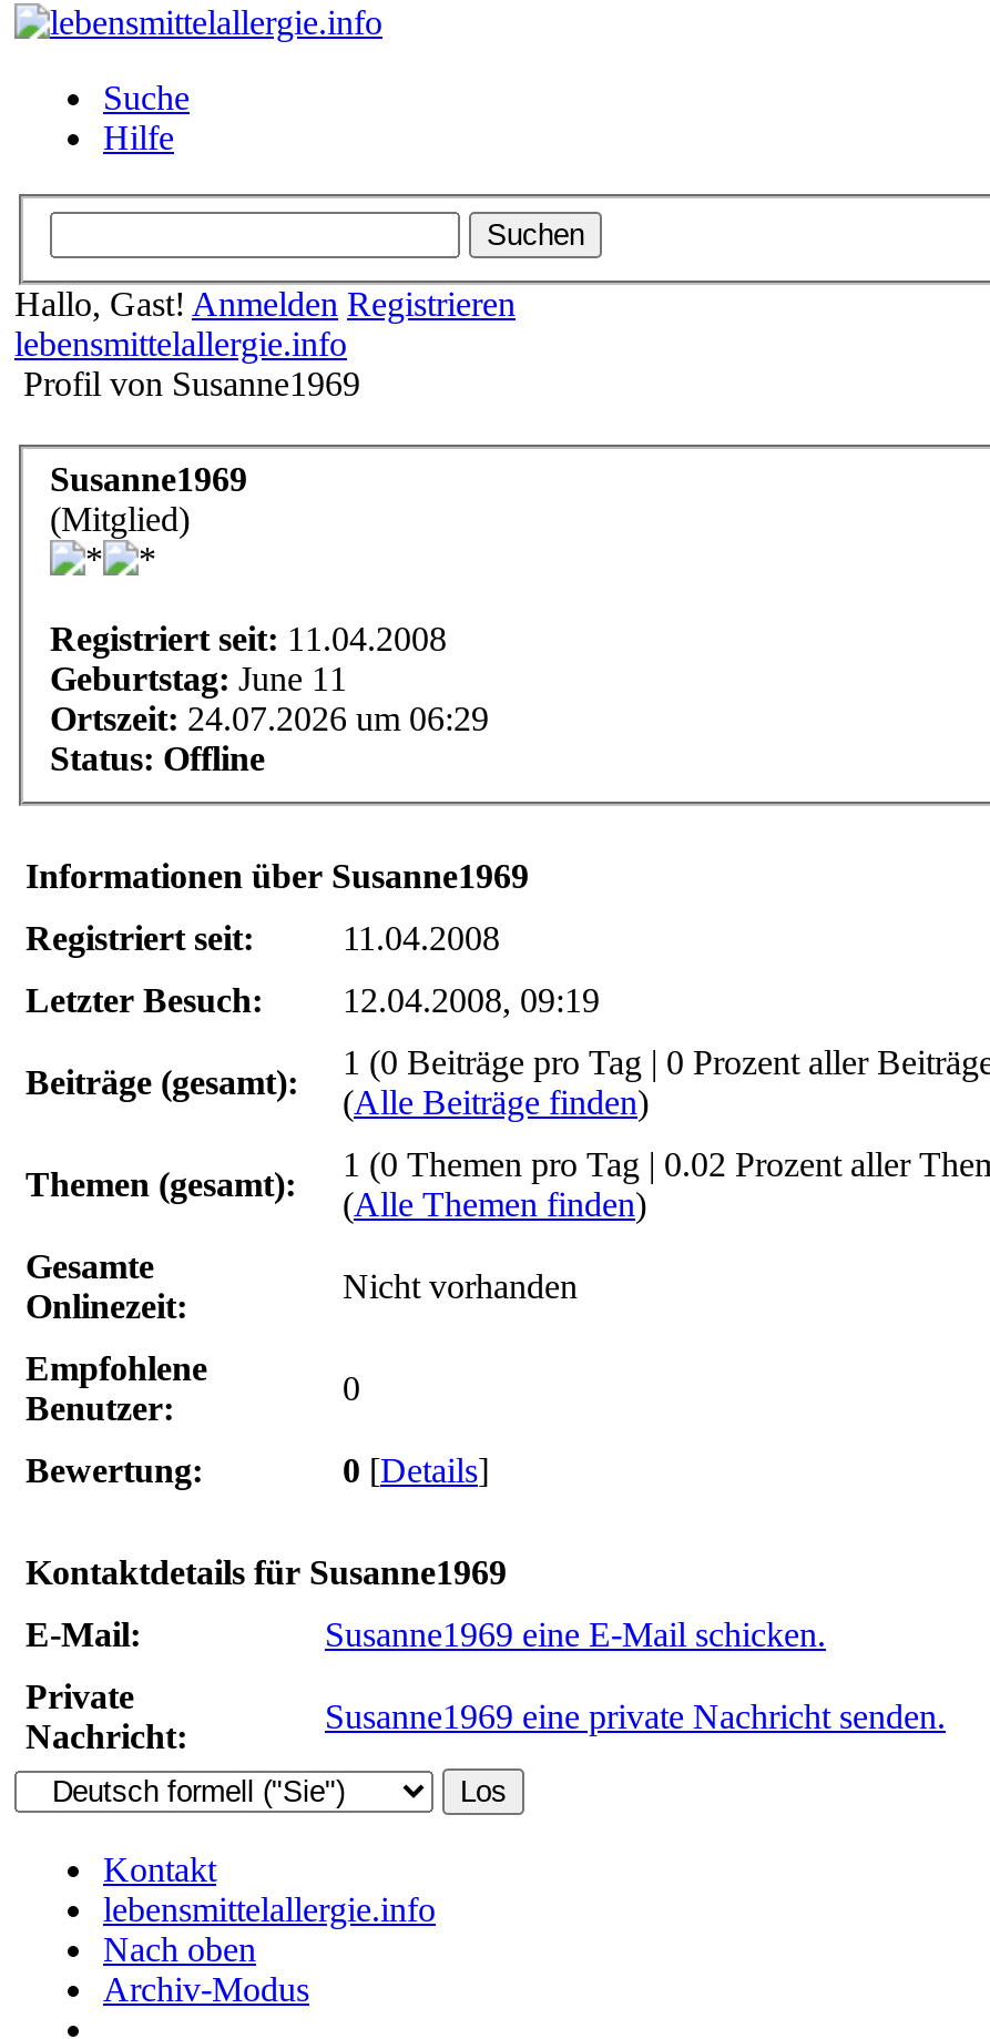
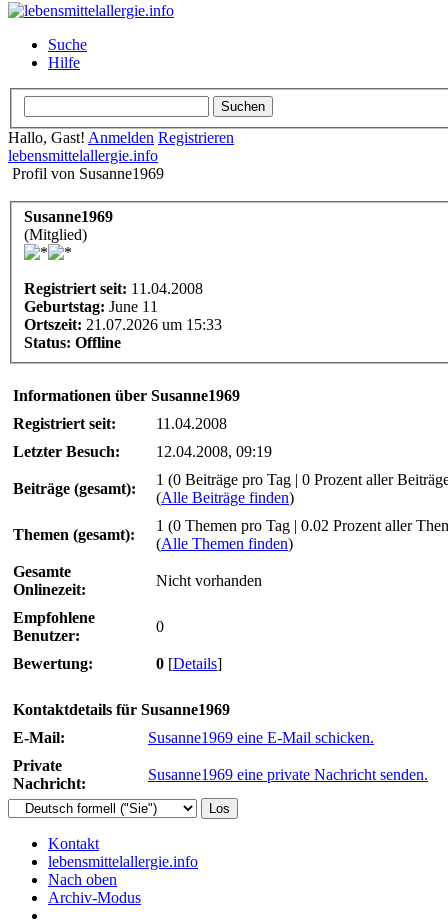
- Ortszeit: 24.07.2026 um 06:29
+ Ortszeit: 21.07.2026 um 15:33
